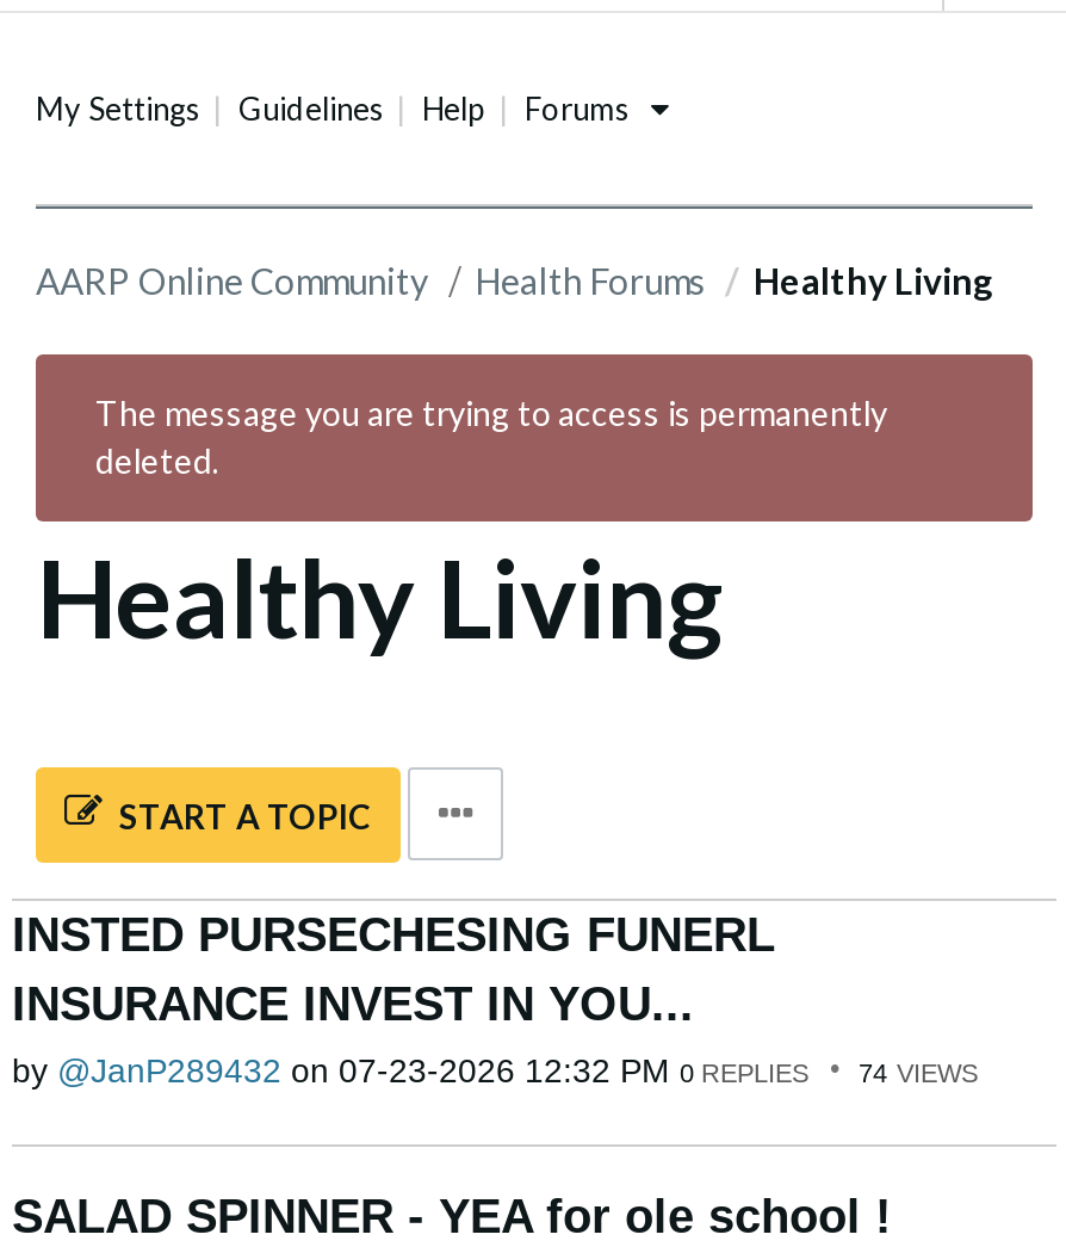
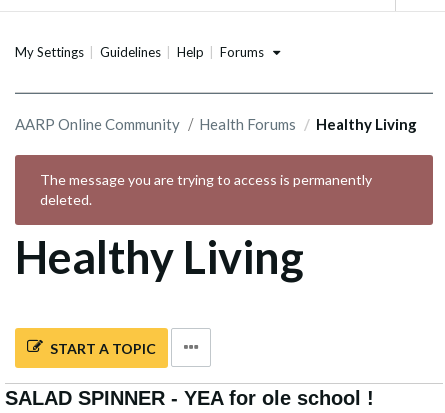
- INSTED PURSECHESING FUNERL
- INSURANCE INVEST IN YOU...
- by
- JanP289432 on 07-23-2026 12:32 PM 0 REPLIES
- 74 VIEWS
